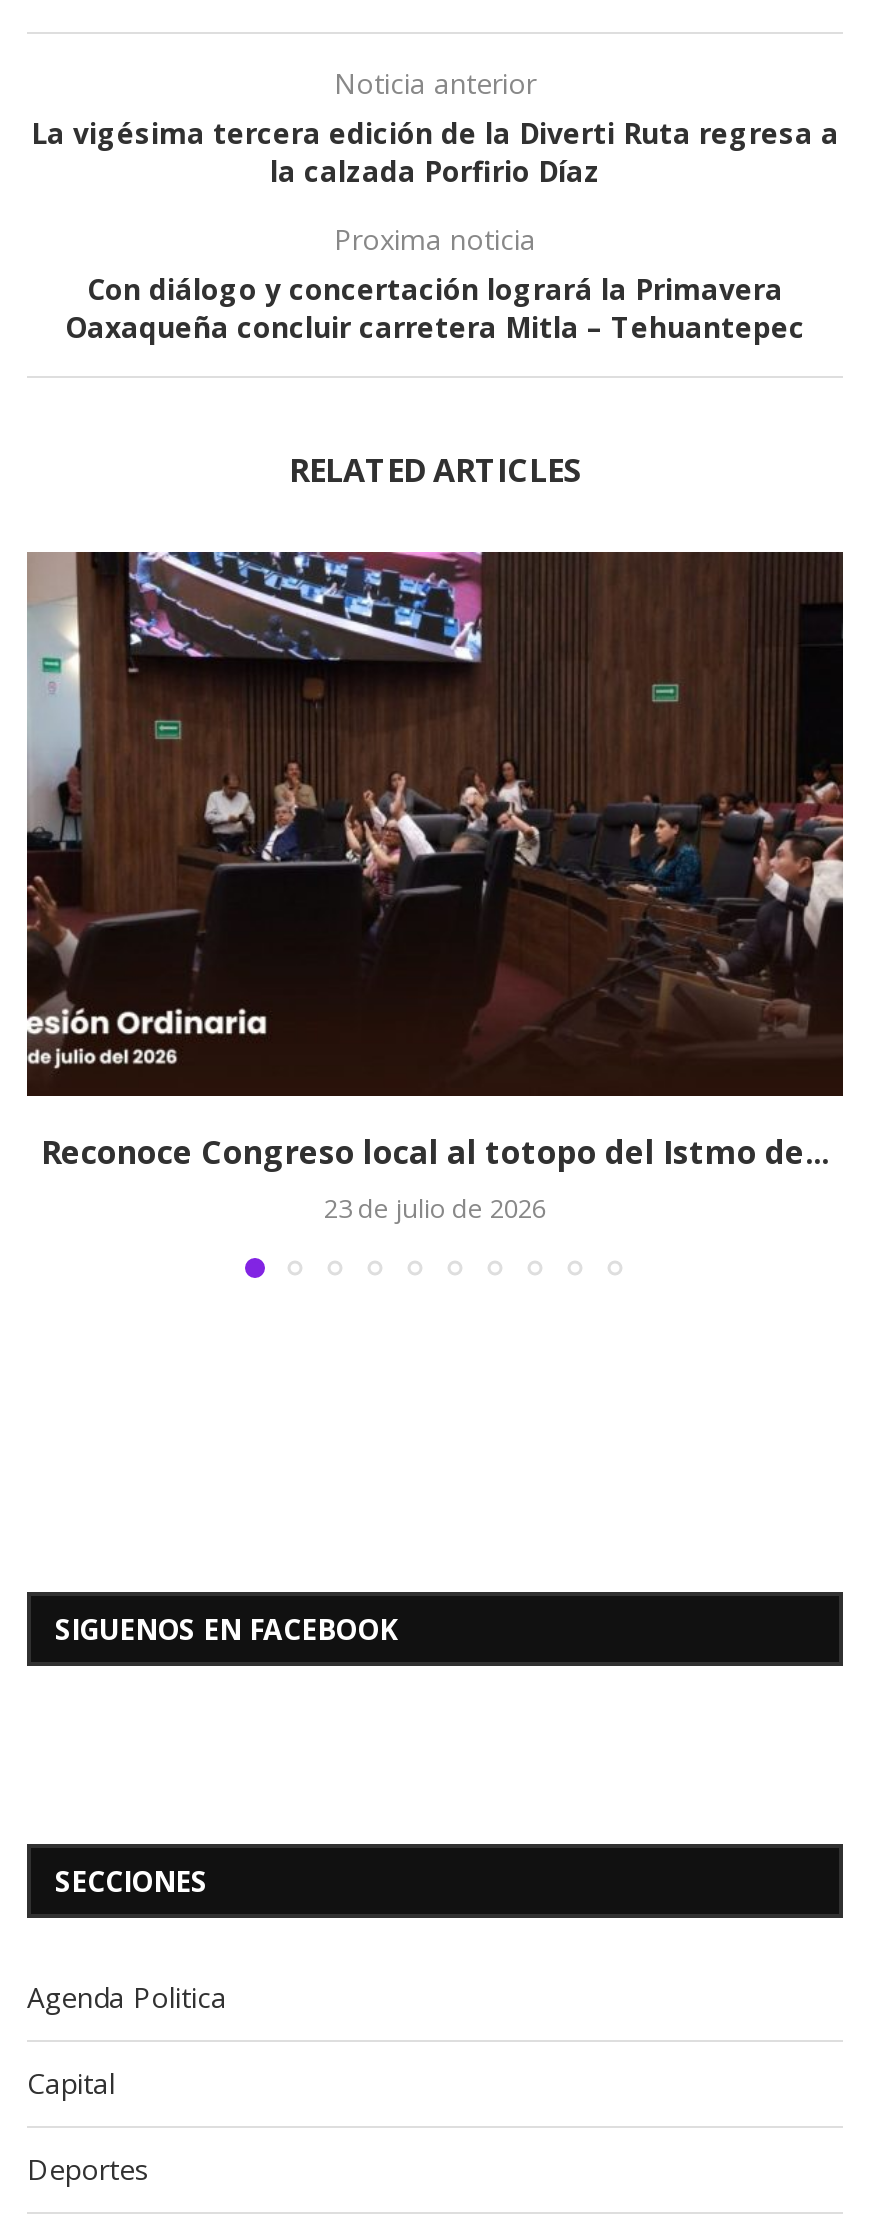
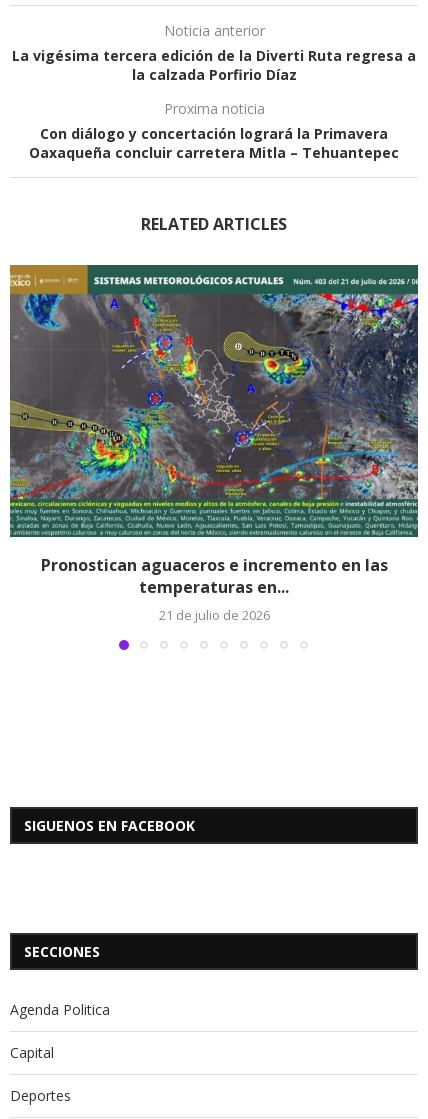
- [image]
- Reconoce Congreso local al totopo del Istmo de...
- 23 de julio de 2026
+ [image]
+ Pronostican aguaceros e incremento en las
+ temperaturas en...
+ 21 de julio de 2026
